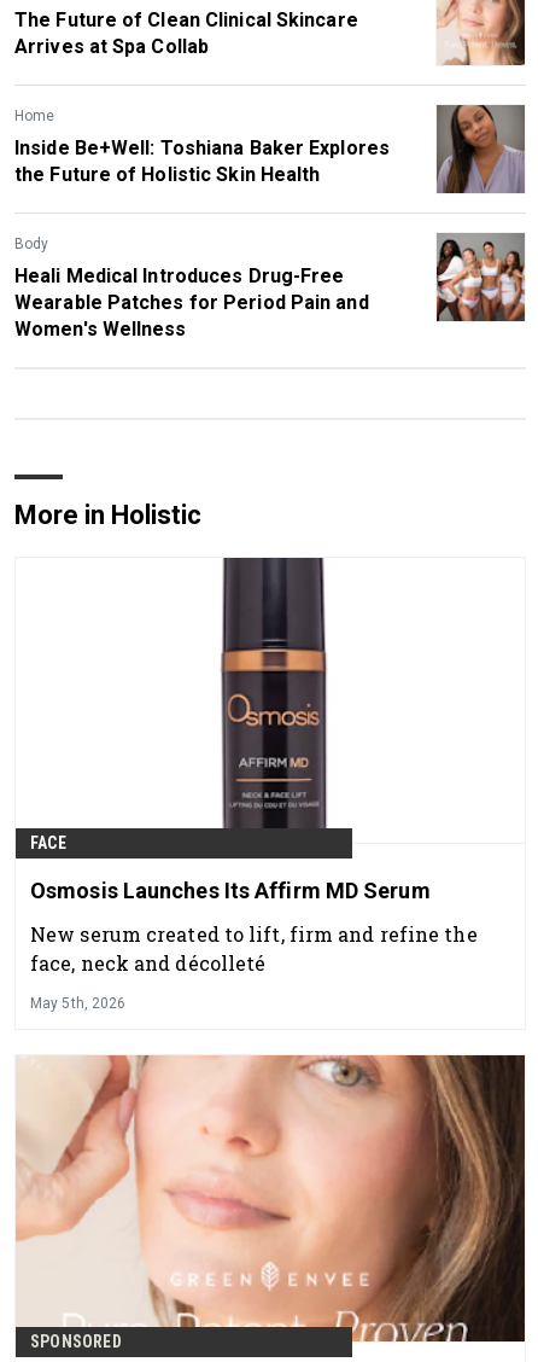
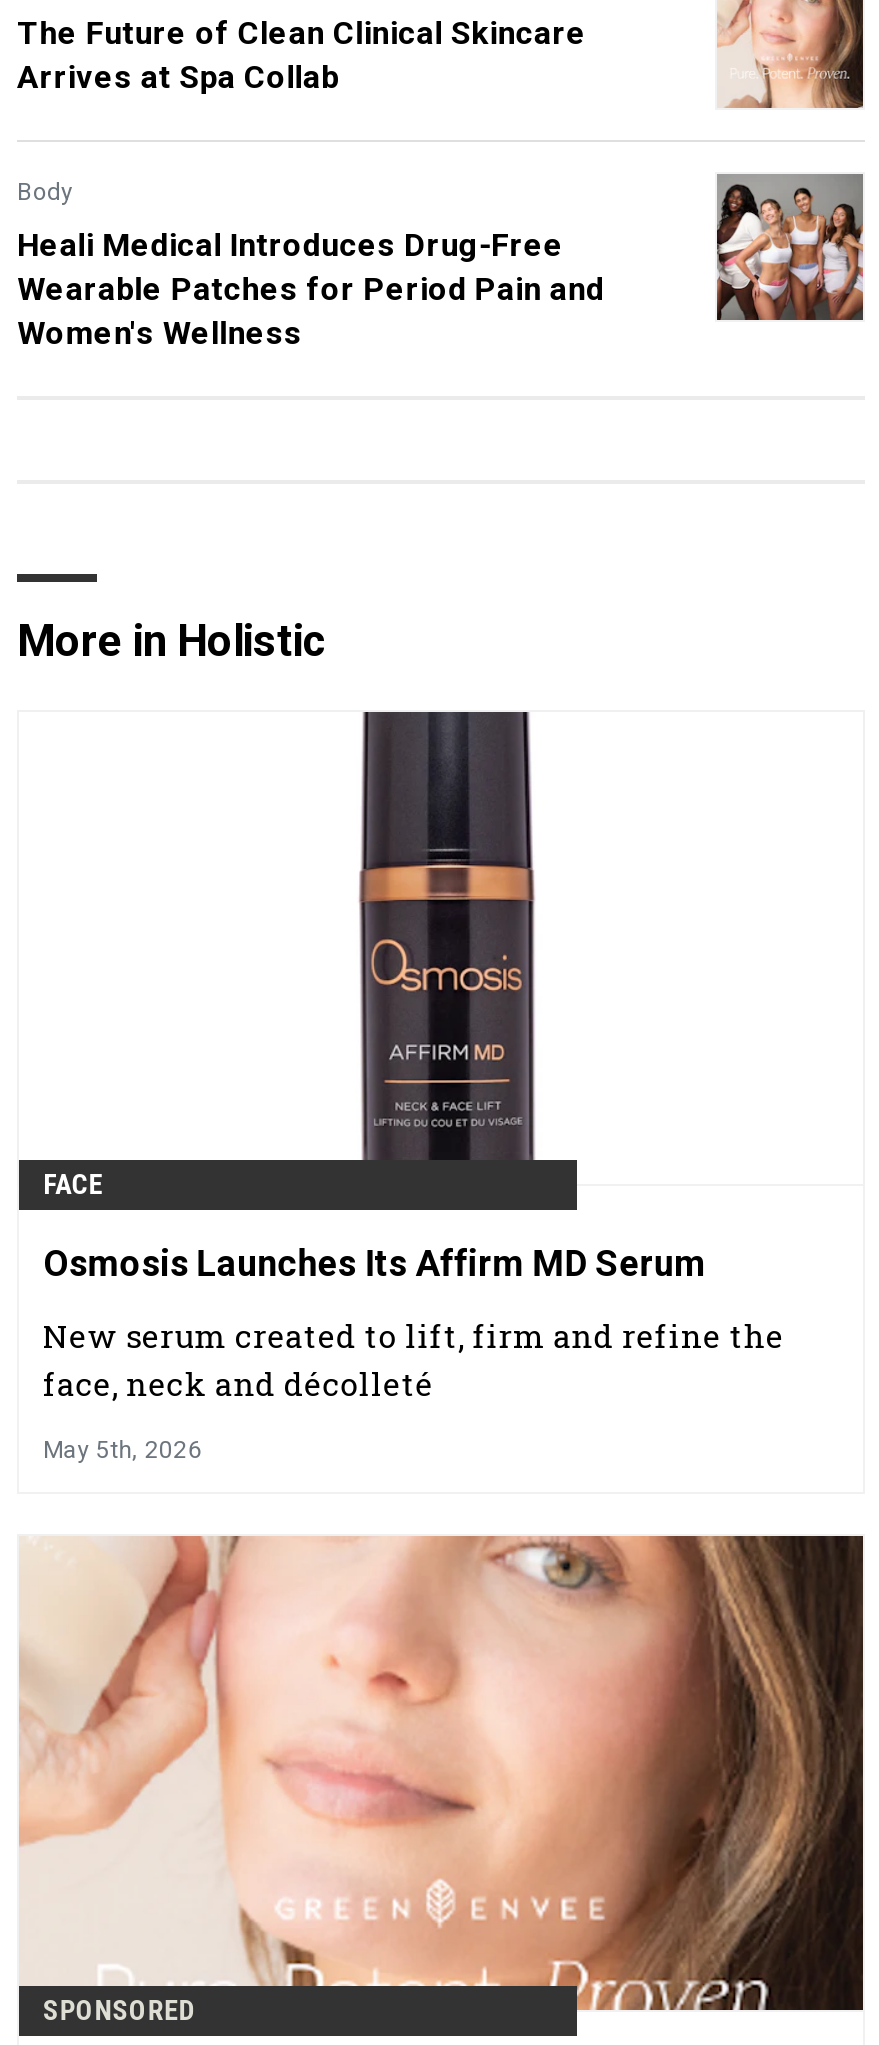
- [image]
- Home
- Inside Be+Well: Toshiana Baker Explores
- the Future of Holistic Skin Health
